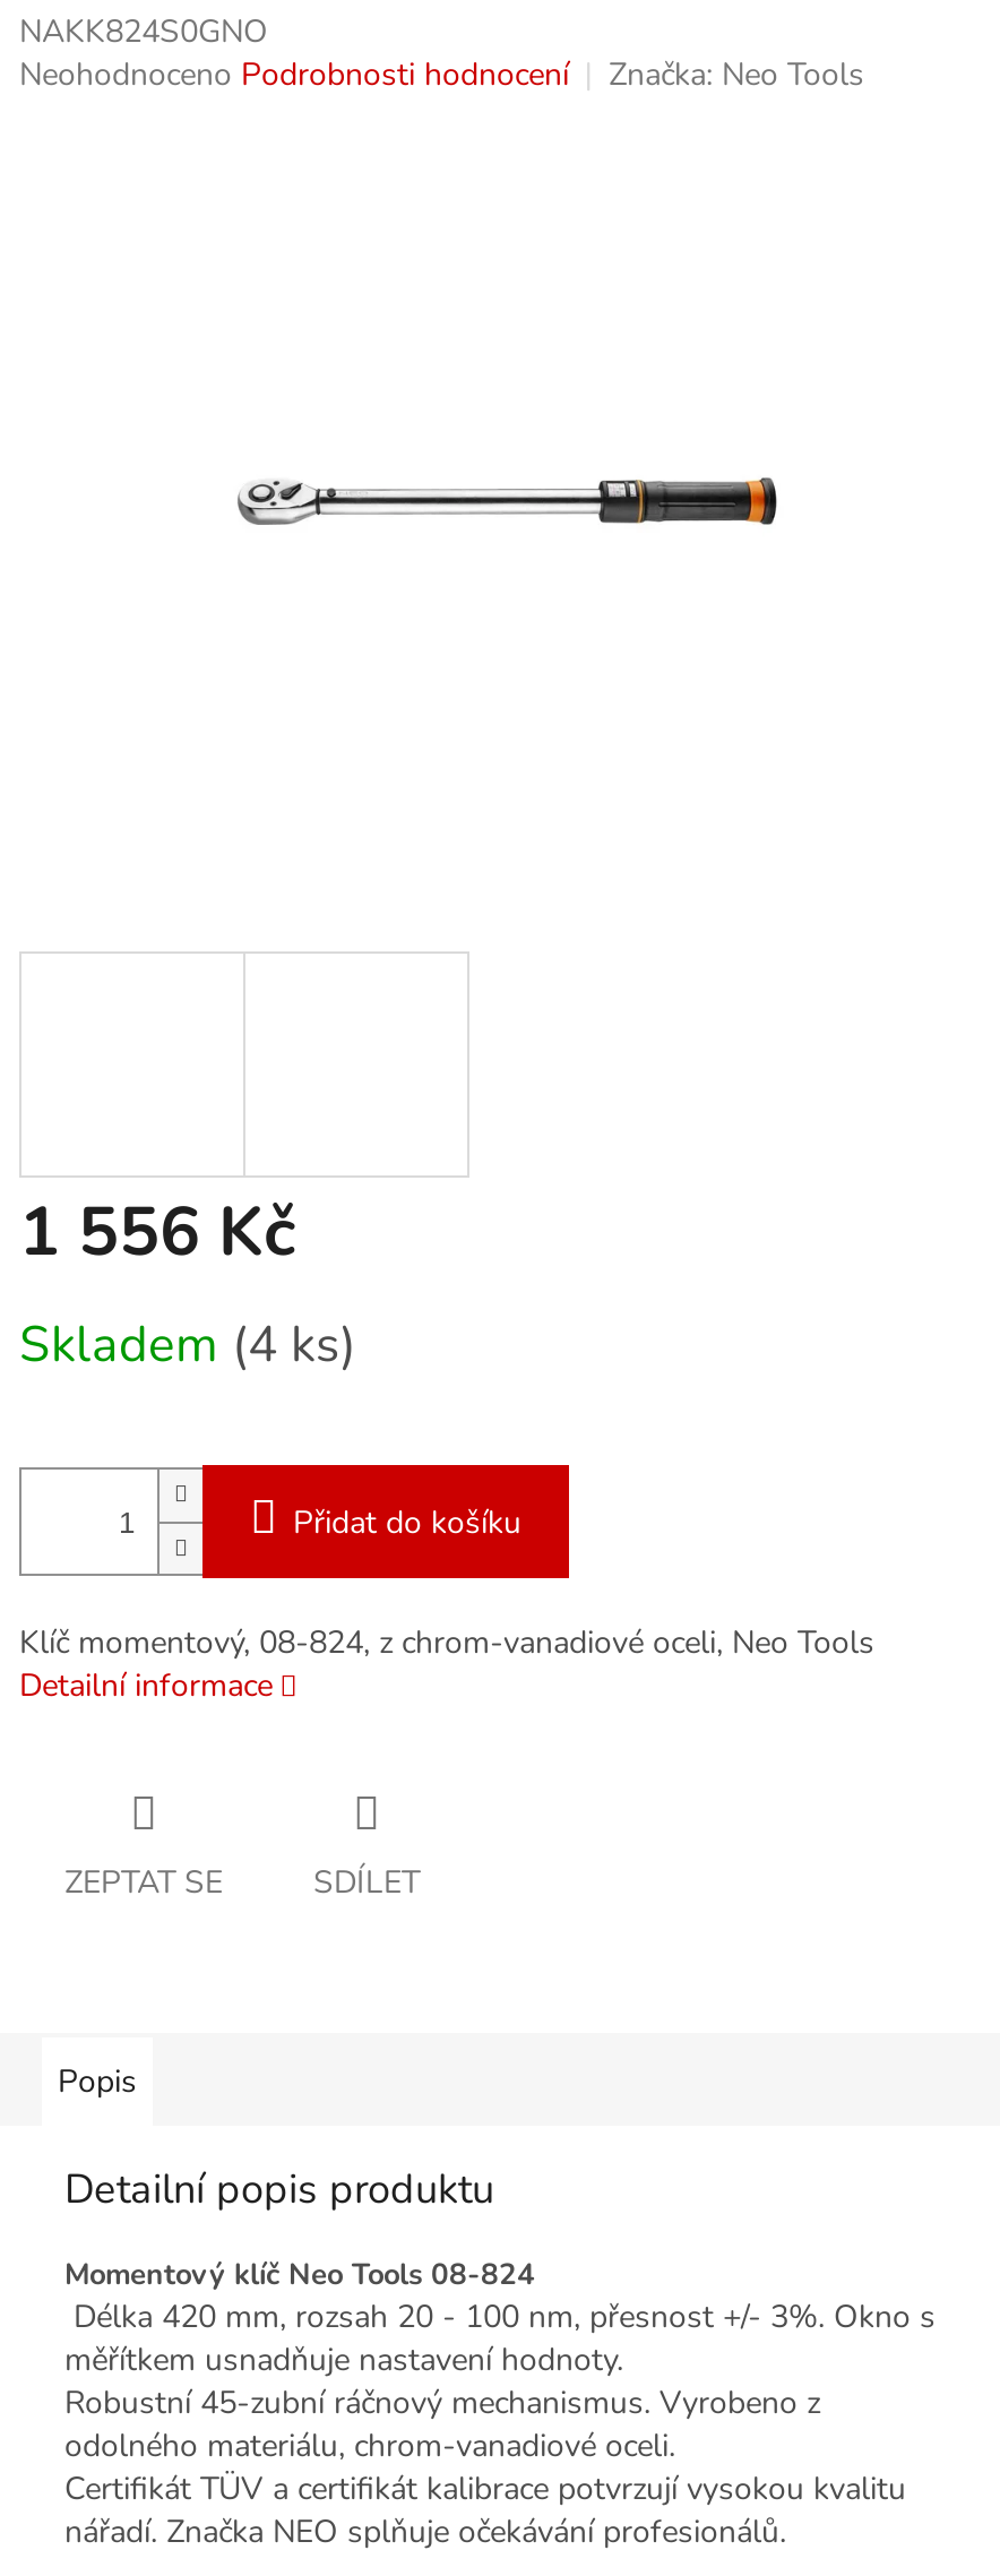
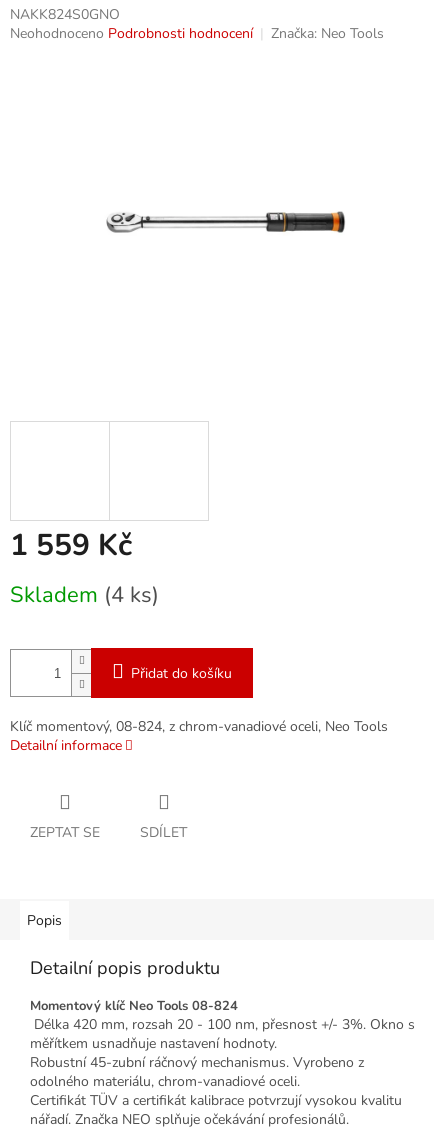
- 1 556 Kč
+ 1 559 Kč
